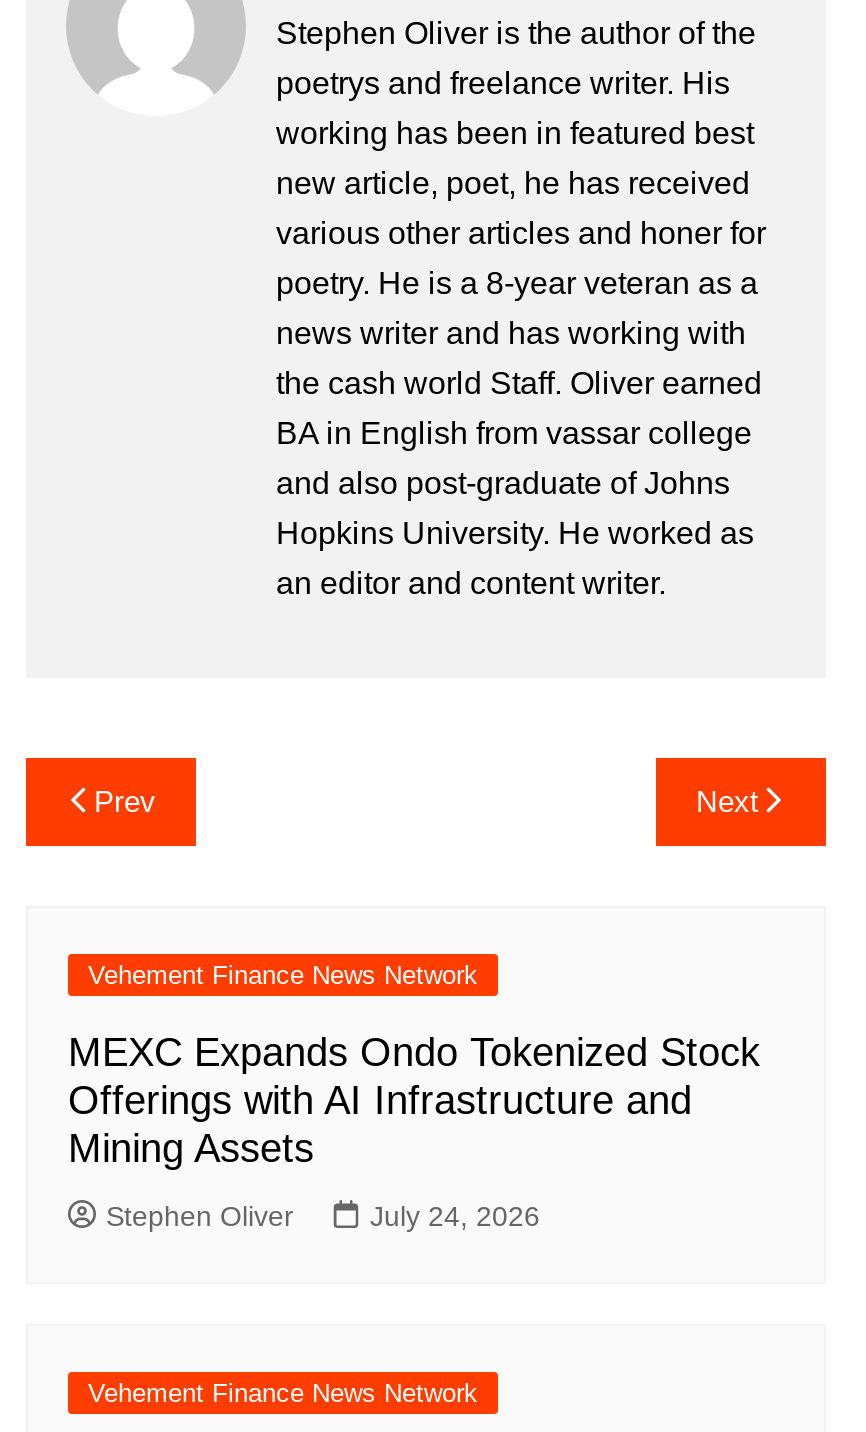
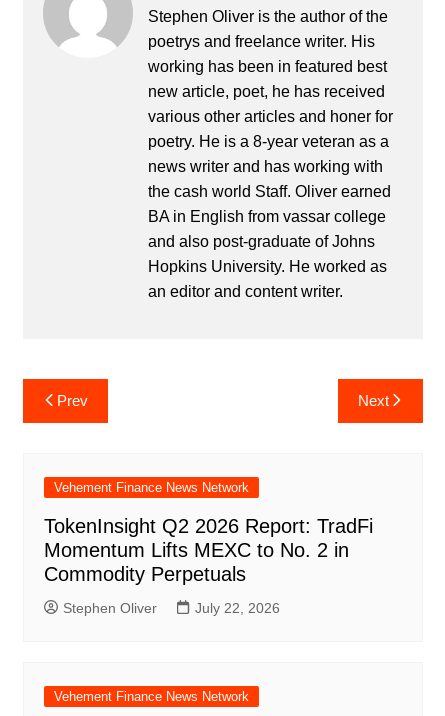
- MEXC Expands Ondo Tokenized Stock
- Offerings with AI Infrastructure and
- Mining Assets
+ TokenInsight Q2 2026 Report: TradFi
+ Momentum Lifts MEXC to No. 2 in
+ Commodity Perpetuals

- July 24, 2026
+ July 22, 2026
